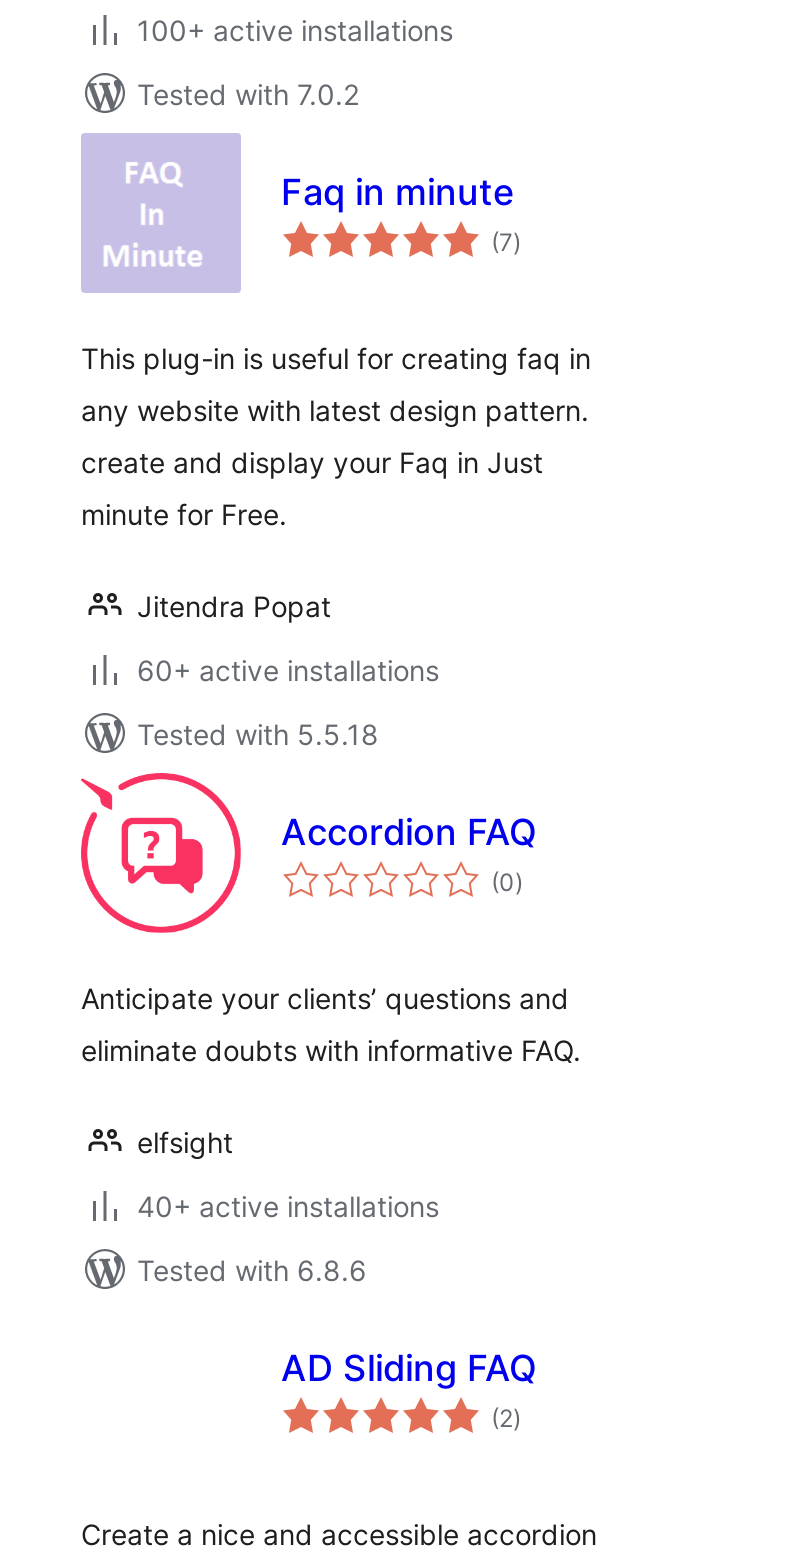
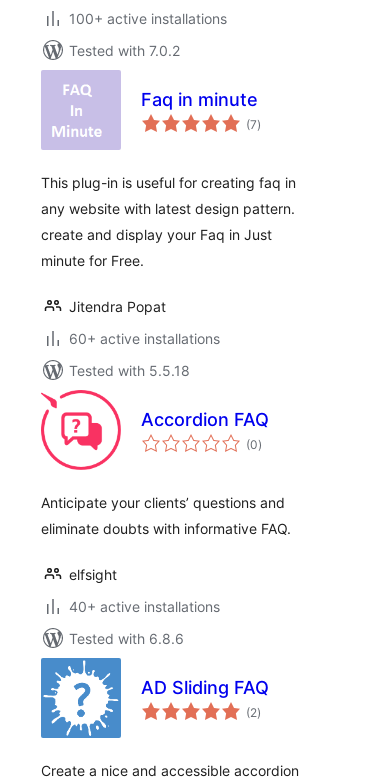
+ [image]
